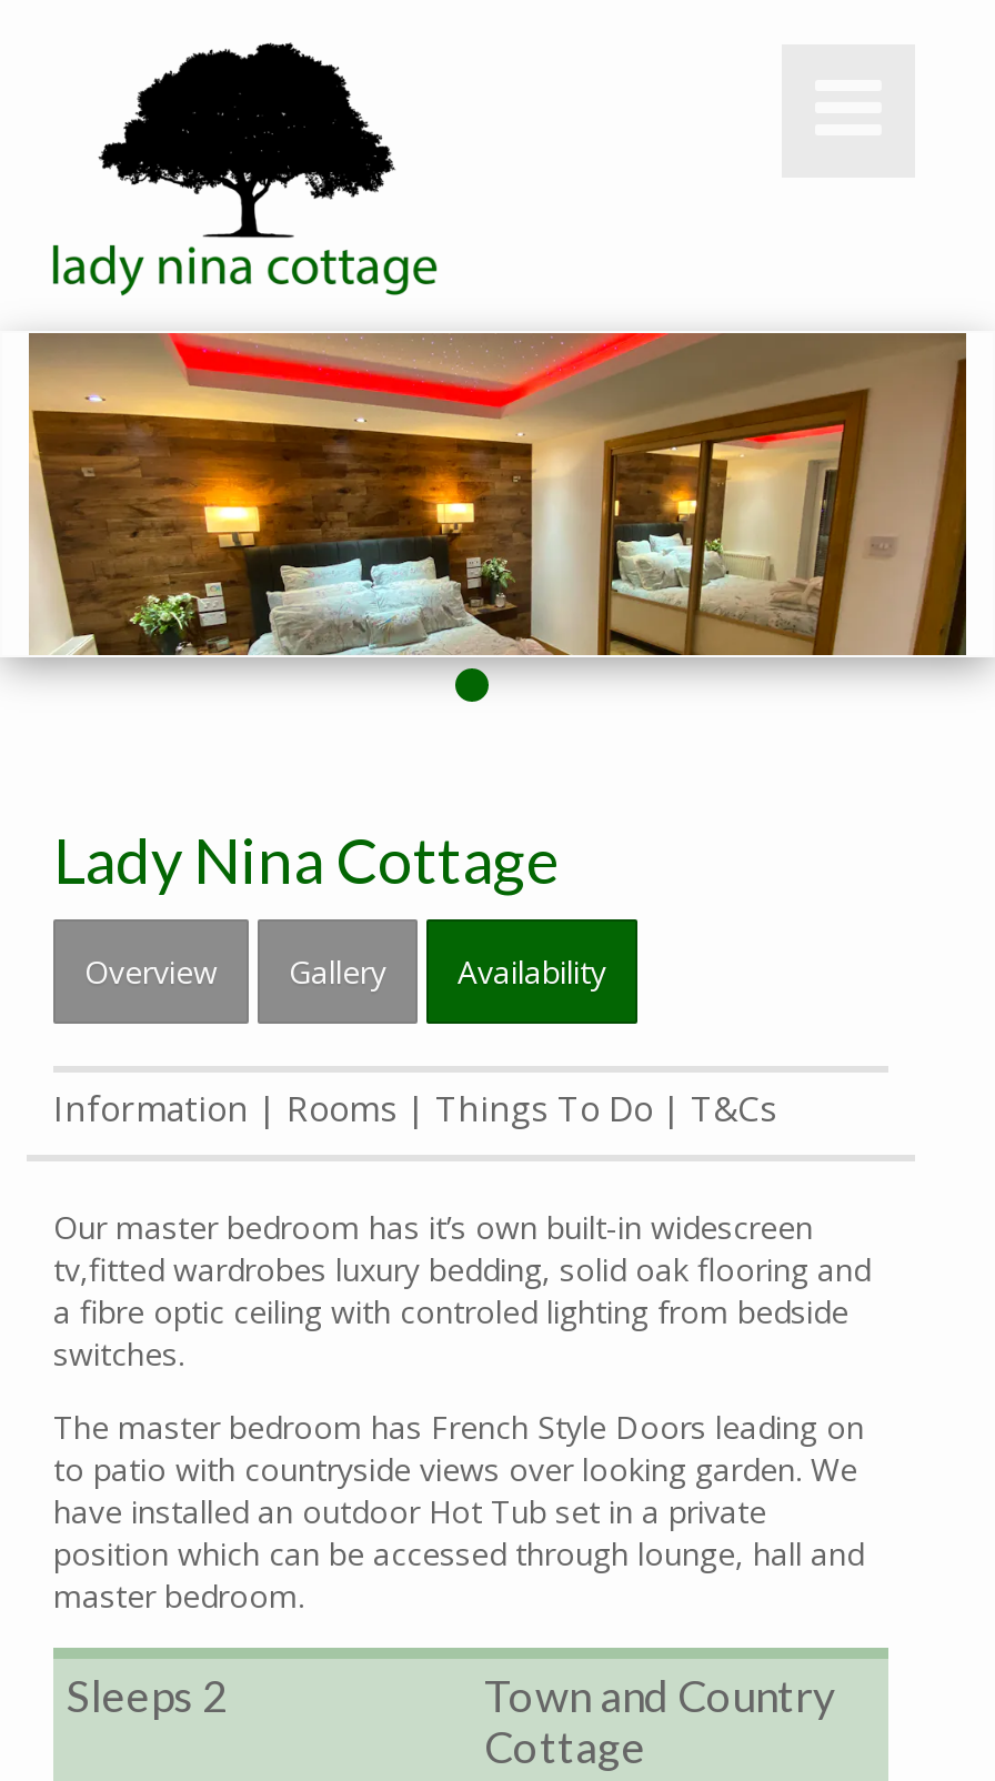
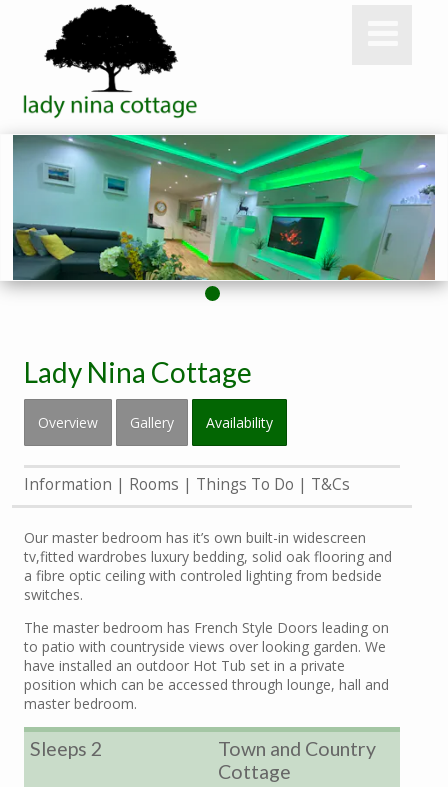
- [image]
+ [image]
